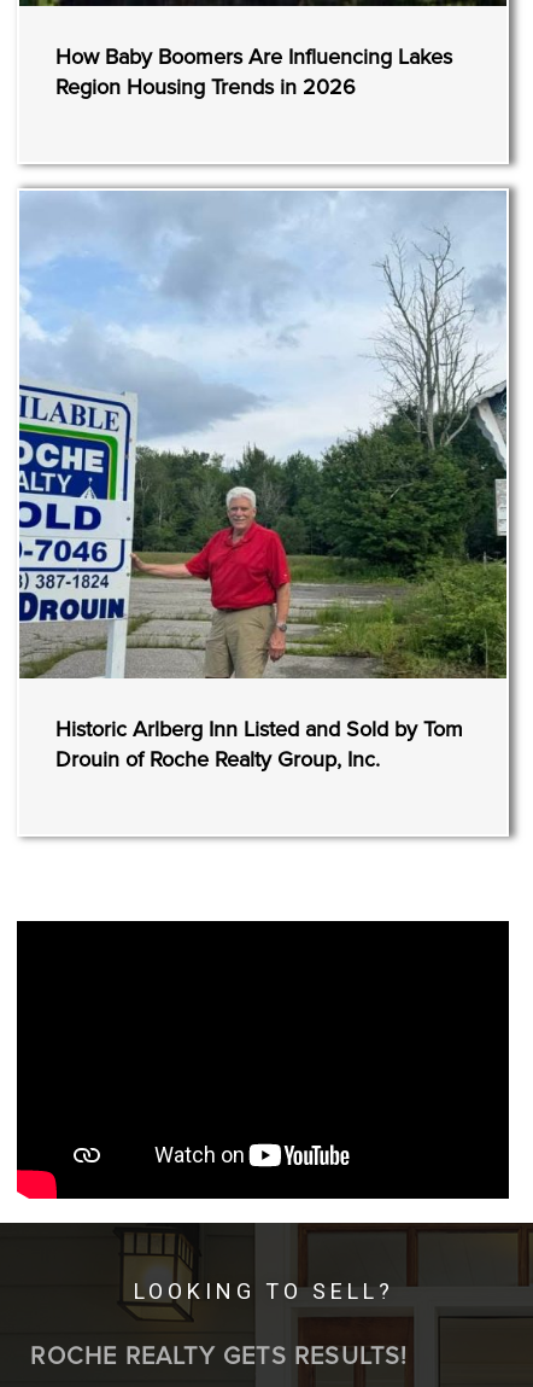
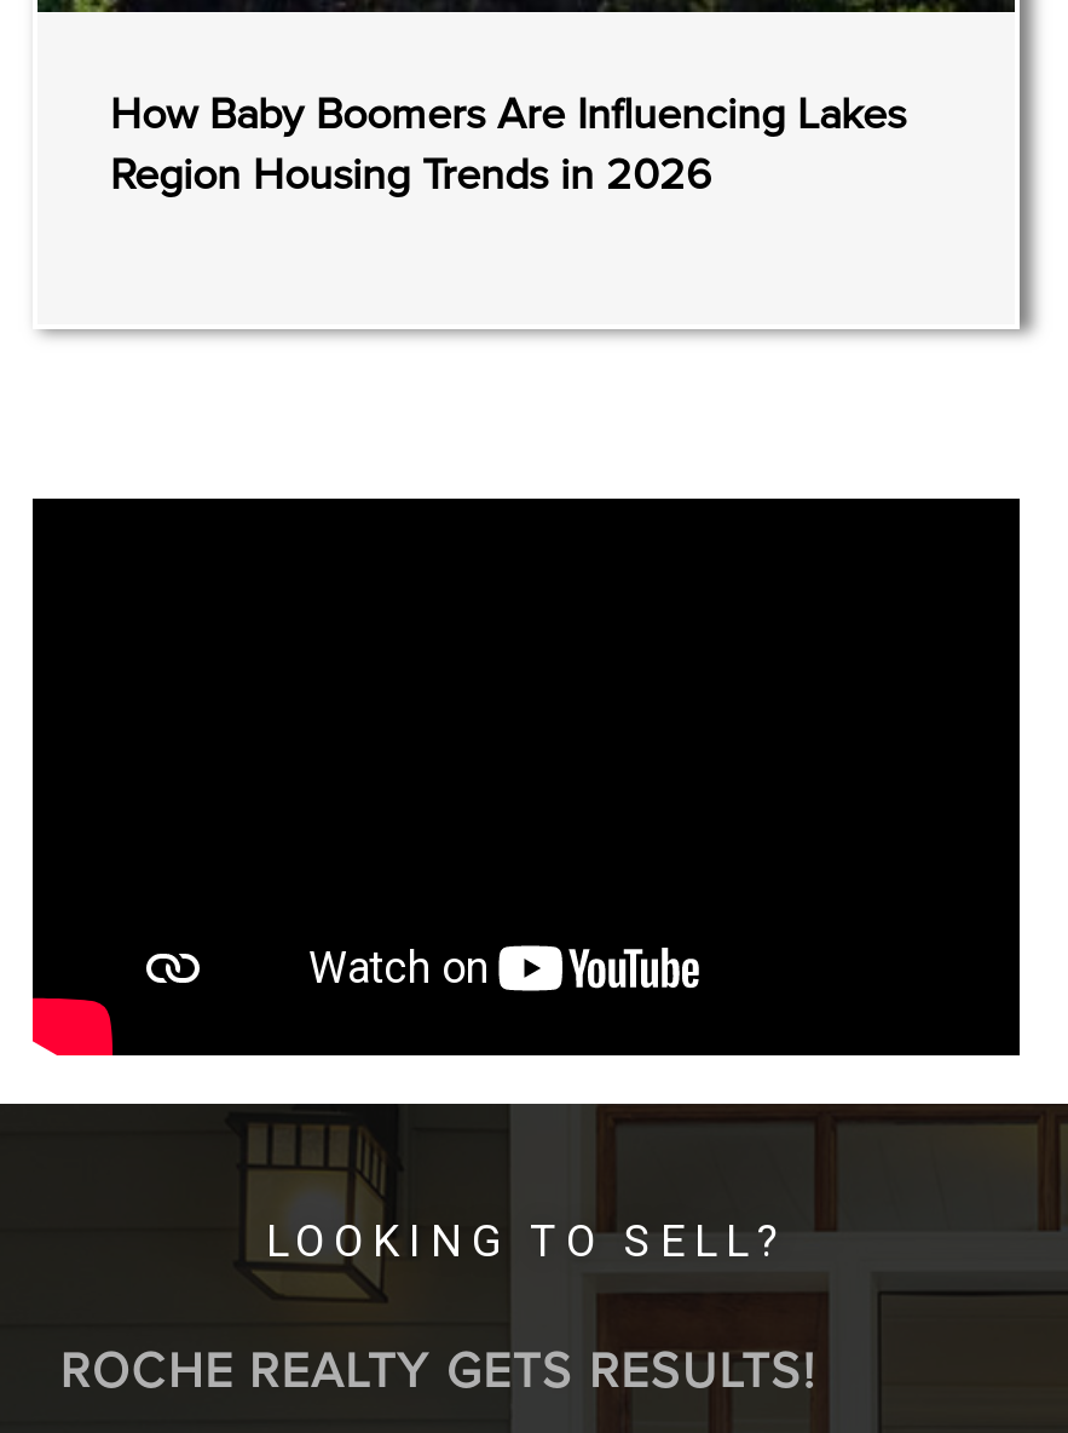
- [image]
- Historic Arlberg Inn Listed and Sold by Tom
- Drouin of Roche Realty Group, Inc.
